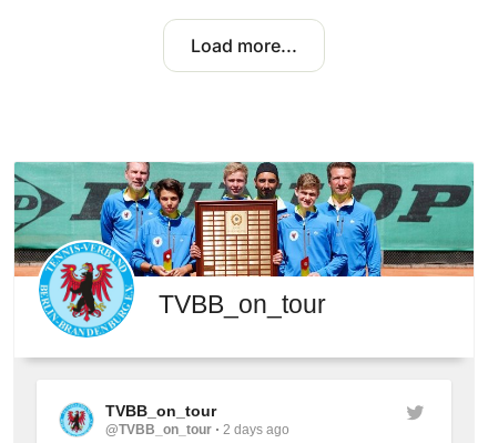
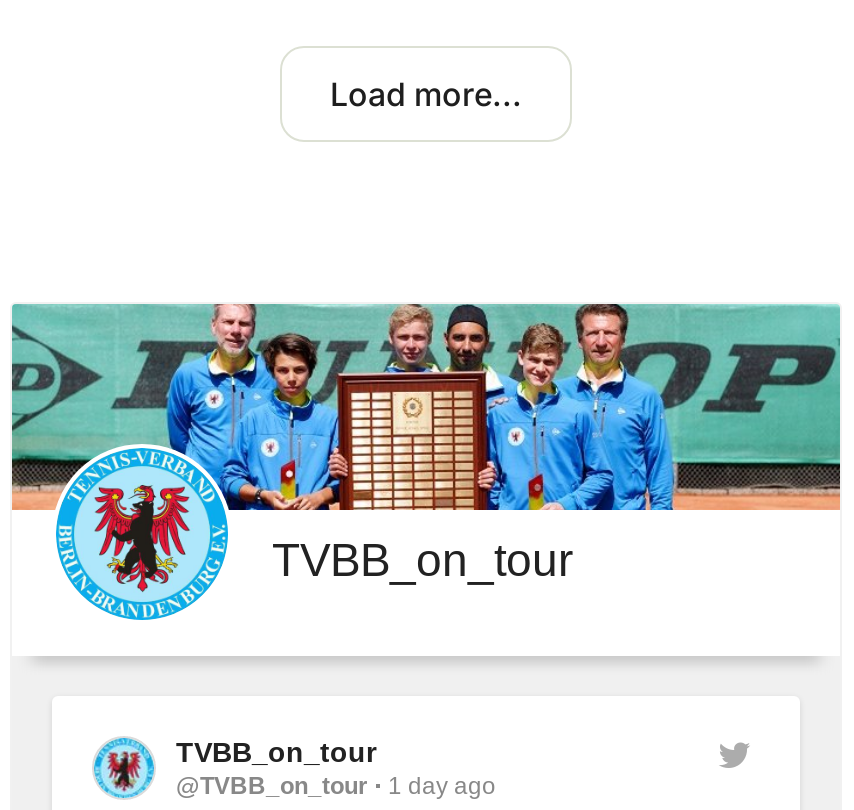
- @TVBB_on_tour 2 days ago
+ @TVBB_on_tour 1 day ago
